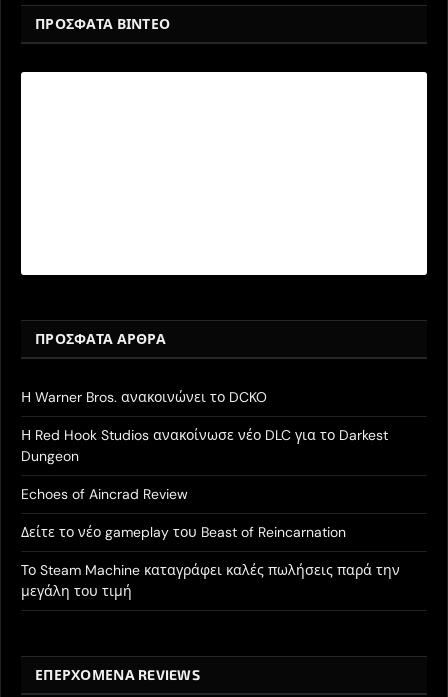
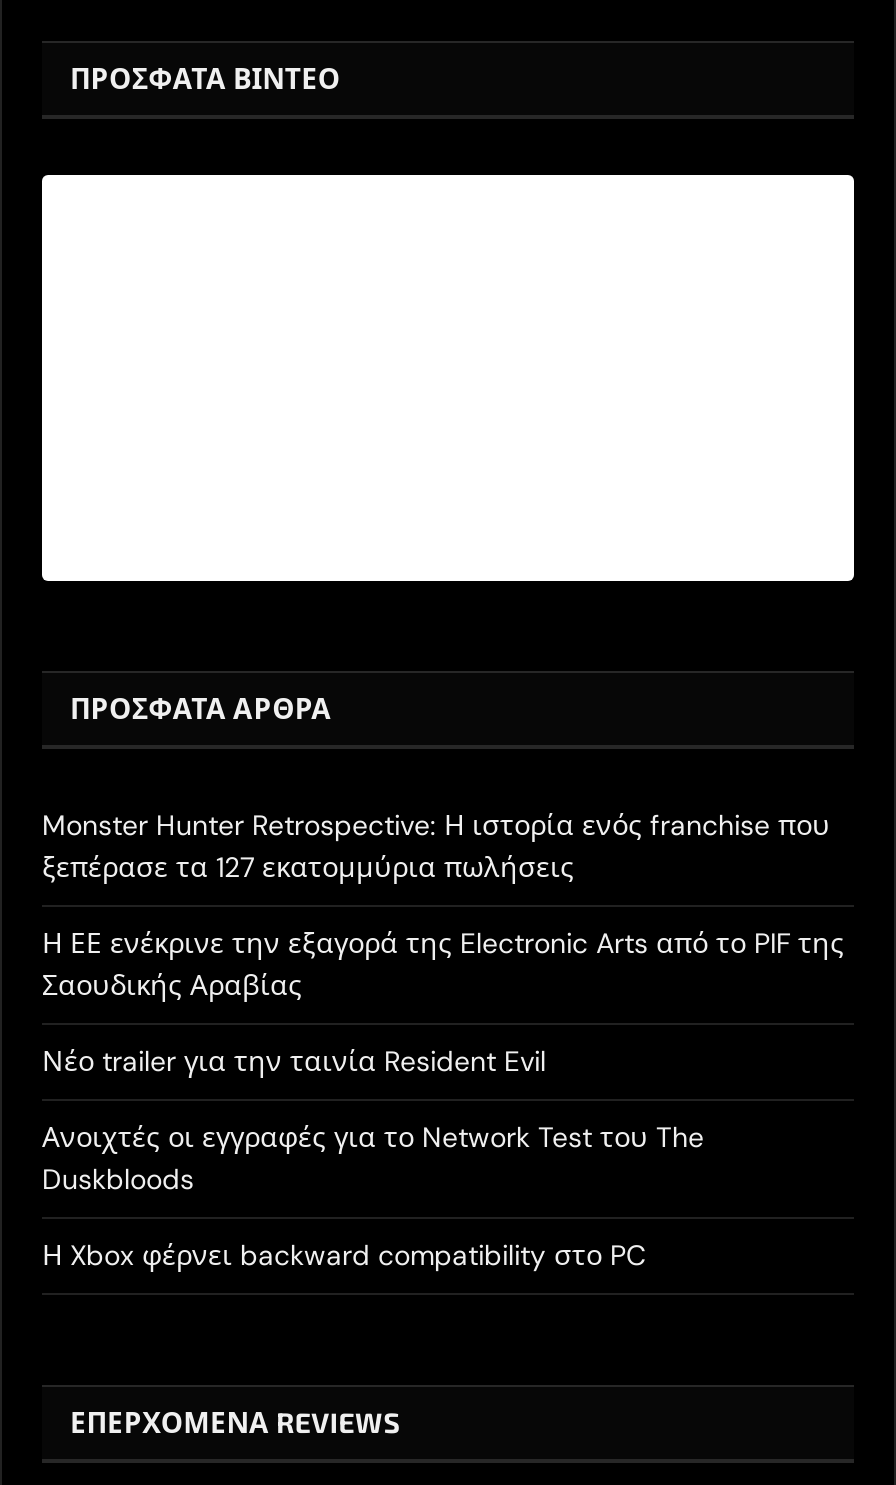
- Η Warner Bros. ανακοινώνει το DCKO
+ Monster Hunter Retrospective: Η ιστορία ενός franchise που
+ ξεπέρασε τα 127 εκατομμύρια πωλήσεις

- Η Red Hook Studios ανακοίνωσε νέο DLC για το Darkest
- Dungeon
+ Η ΕΕ ενέκρινε την εξαγορά της Electronic Arts από το PIF της
+ Σαουδικής Αραβίας

- Echoes of Aincrad Review
+ Νέο trailer για την ταινία Resident Evil

- Δείτε το νέο gameplay του Beast of Reincarnation
+ Ανοιχτές οι εγγραφές για το Network Test του The
+ Duskbloods

- Το Steam Machine καταγράφει καλές πωλήσεις παρά την
- μεγάλη του τιμή
+ Η Xbox φέρνει backward compatibility στο PC
